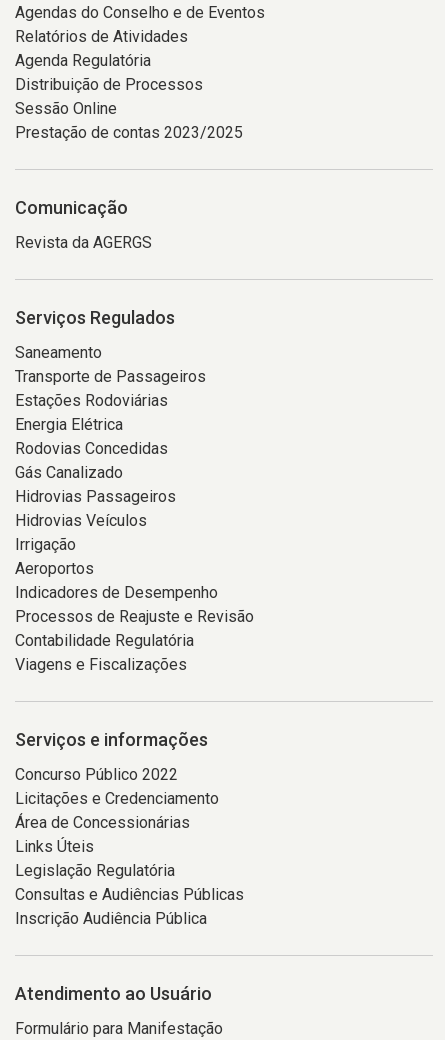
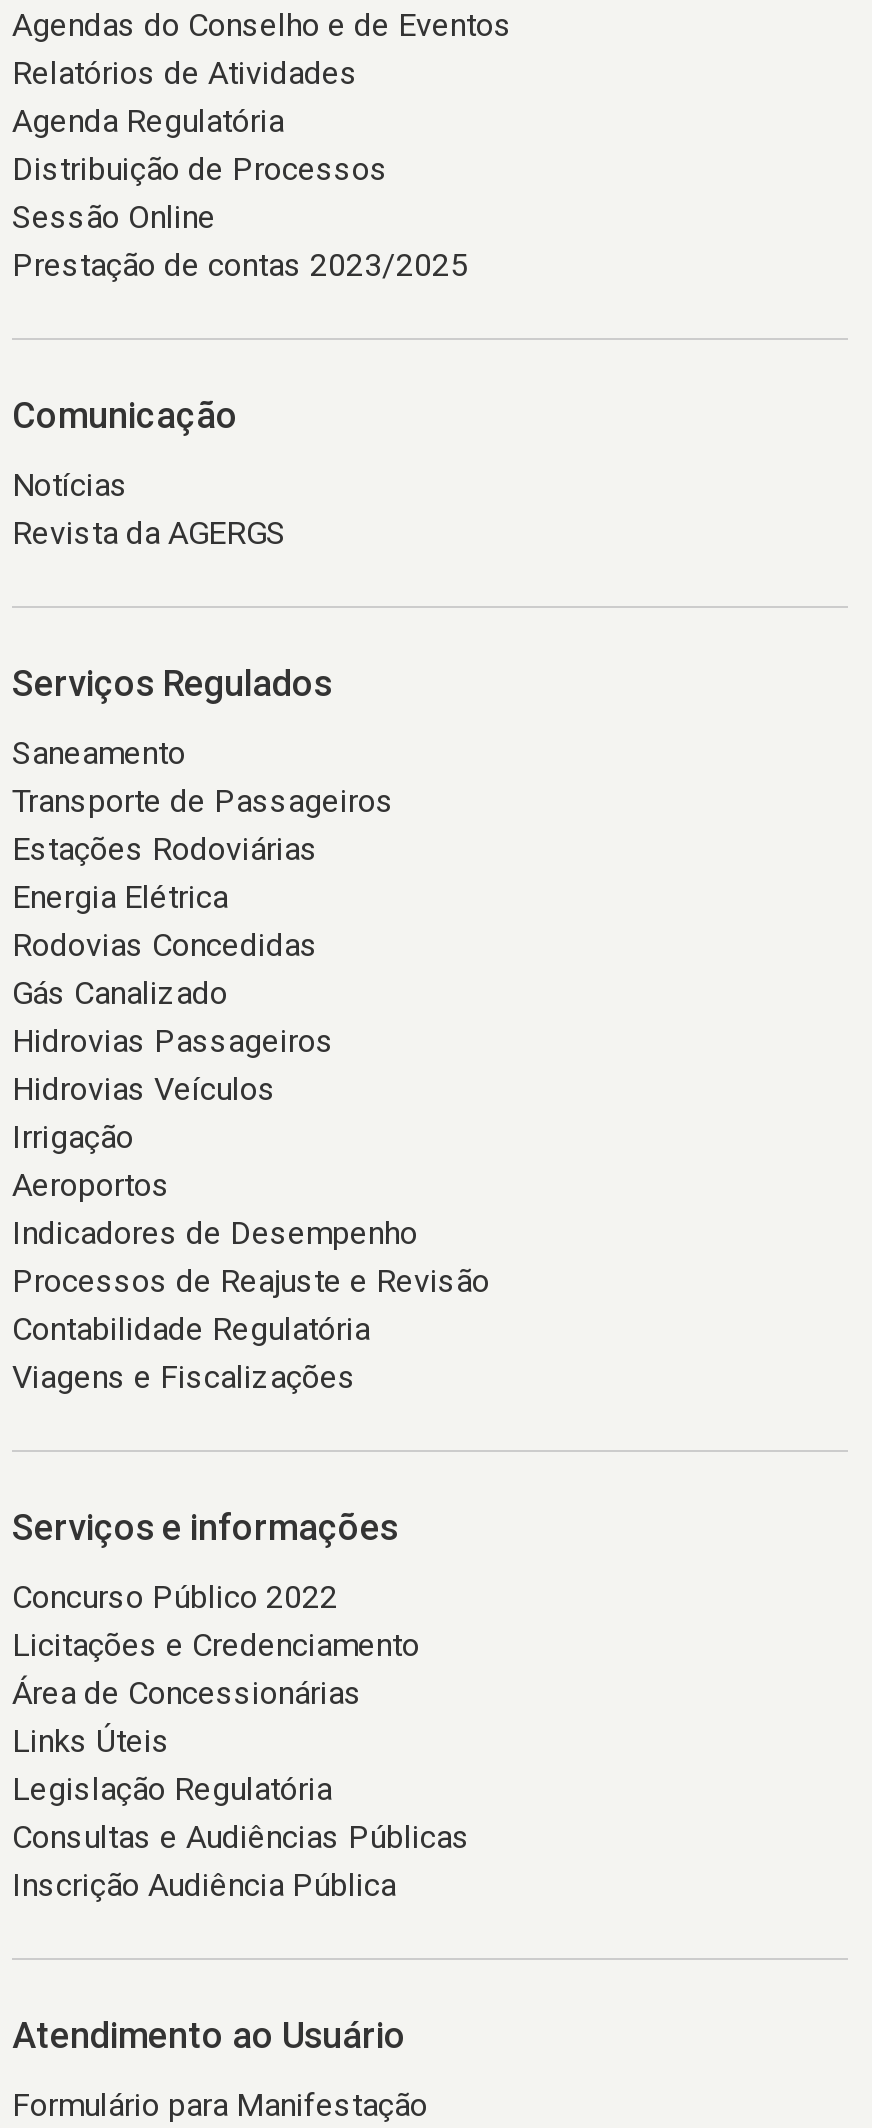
+ Notícias
